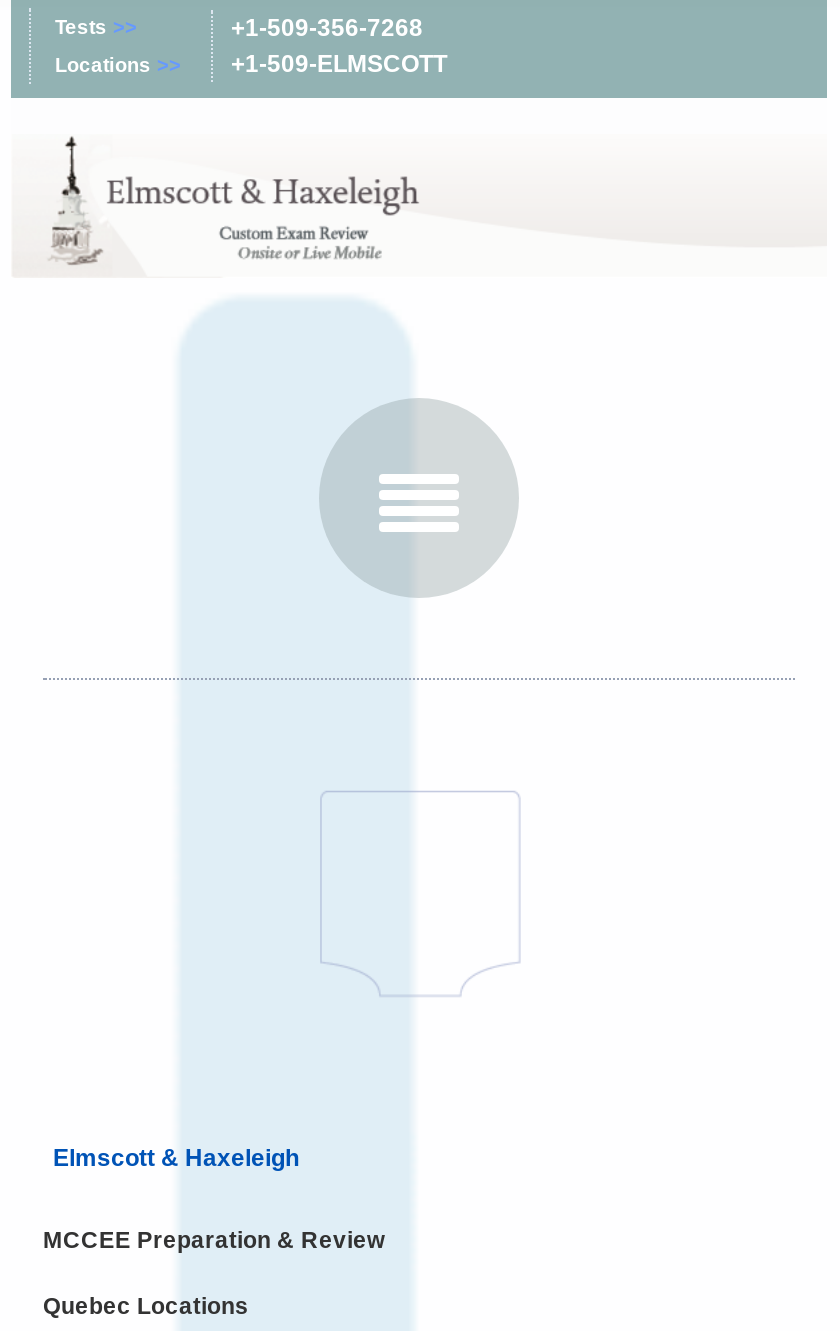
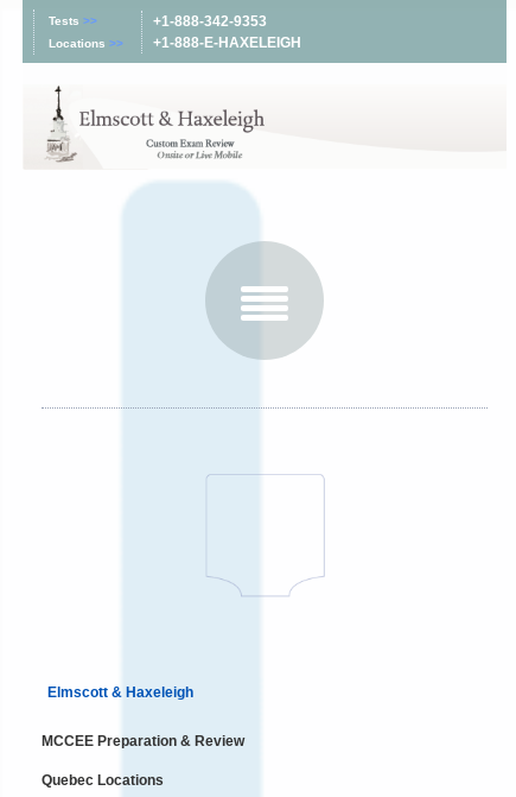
- +1-509-356-7268
- +1-509-ELMSCOTT
+ +1-888-342-9353
+ +1-888-E-HAXELEIGH
